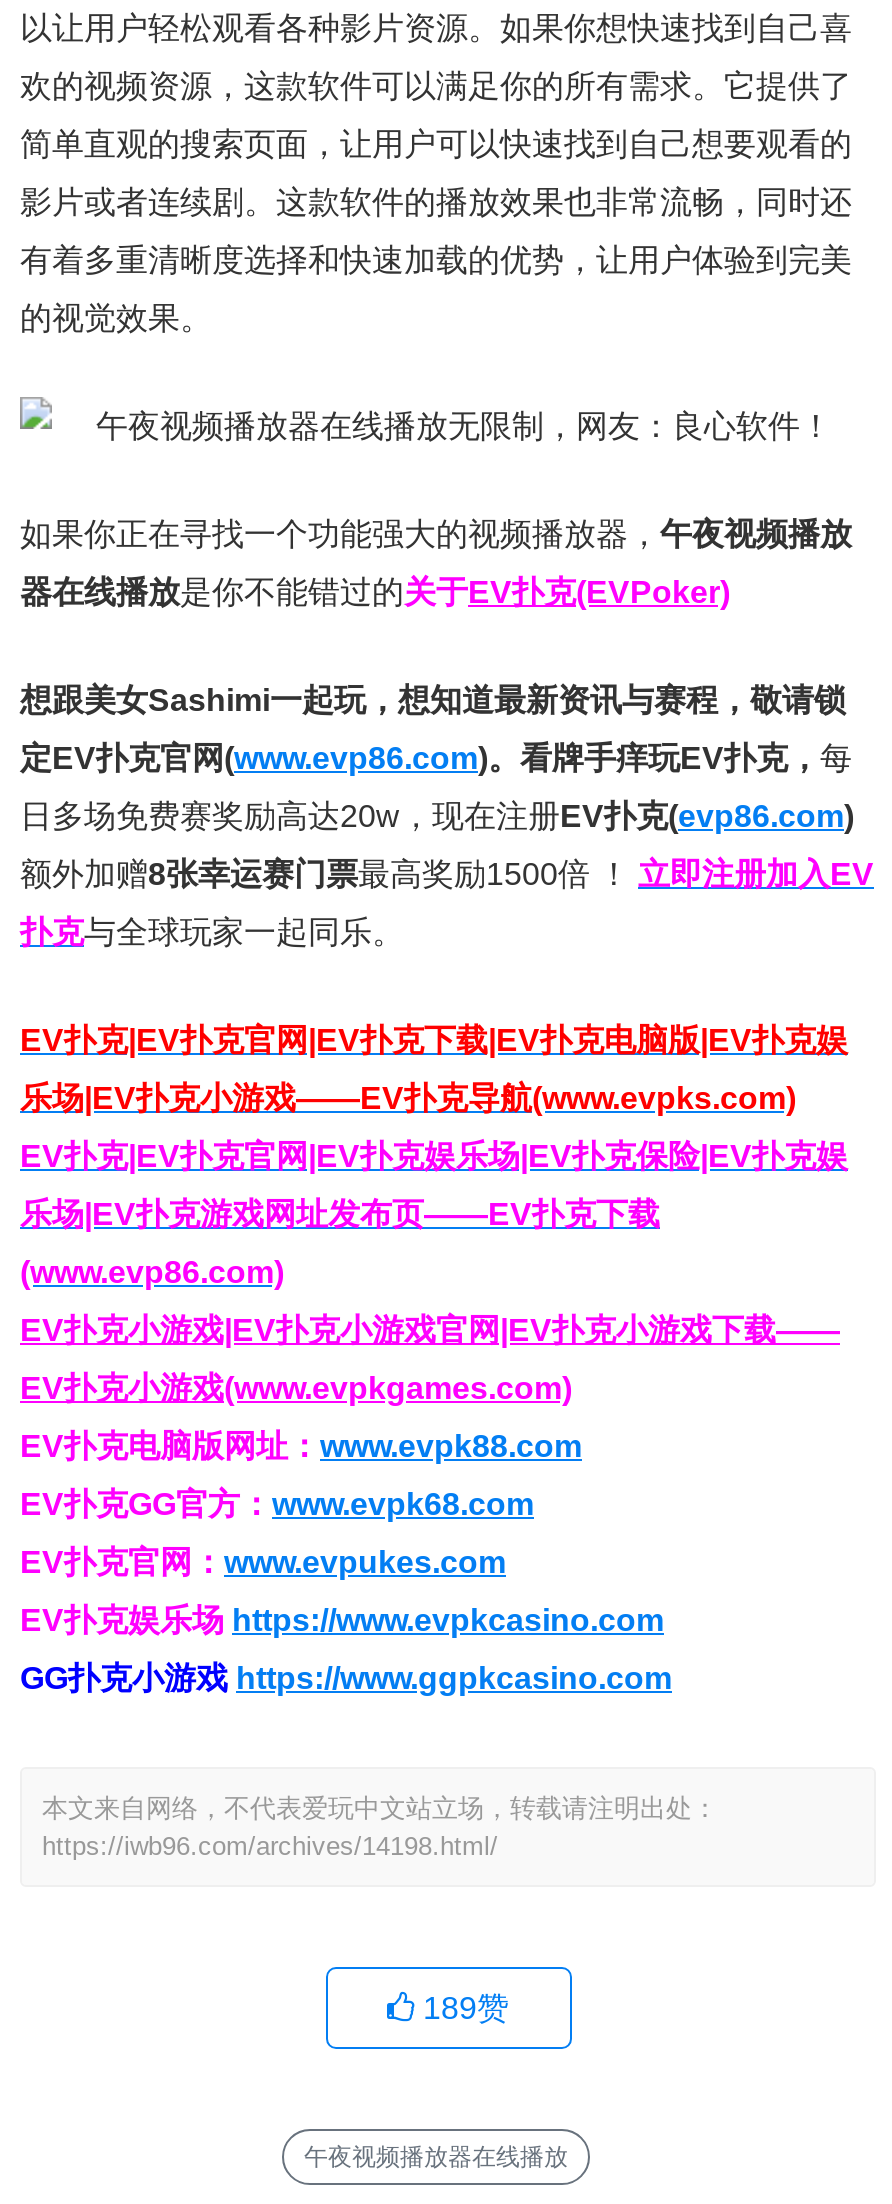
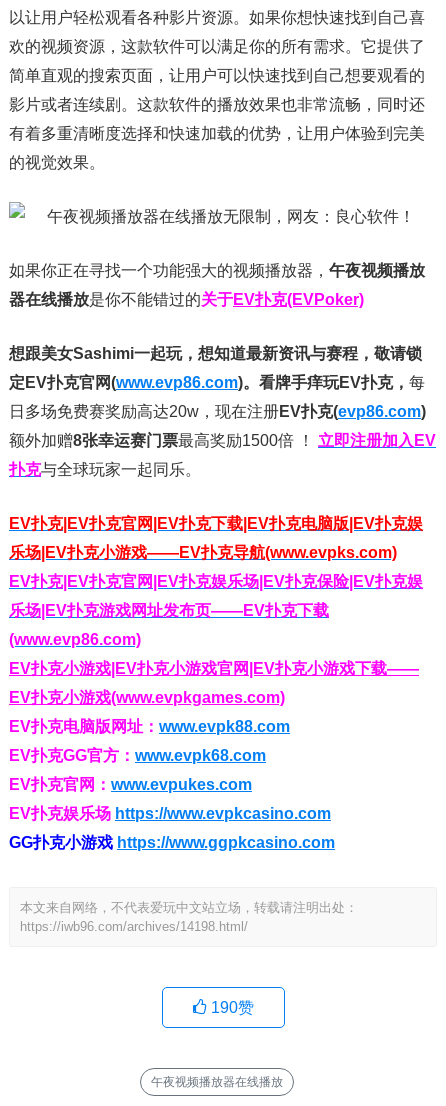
- 189赞
+ 190赞
